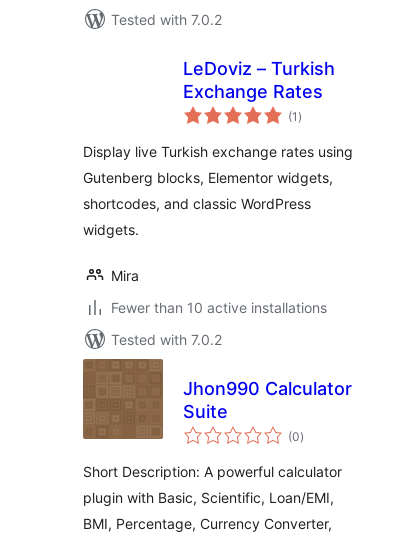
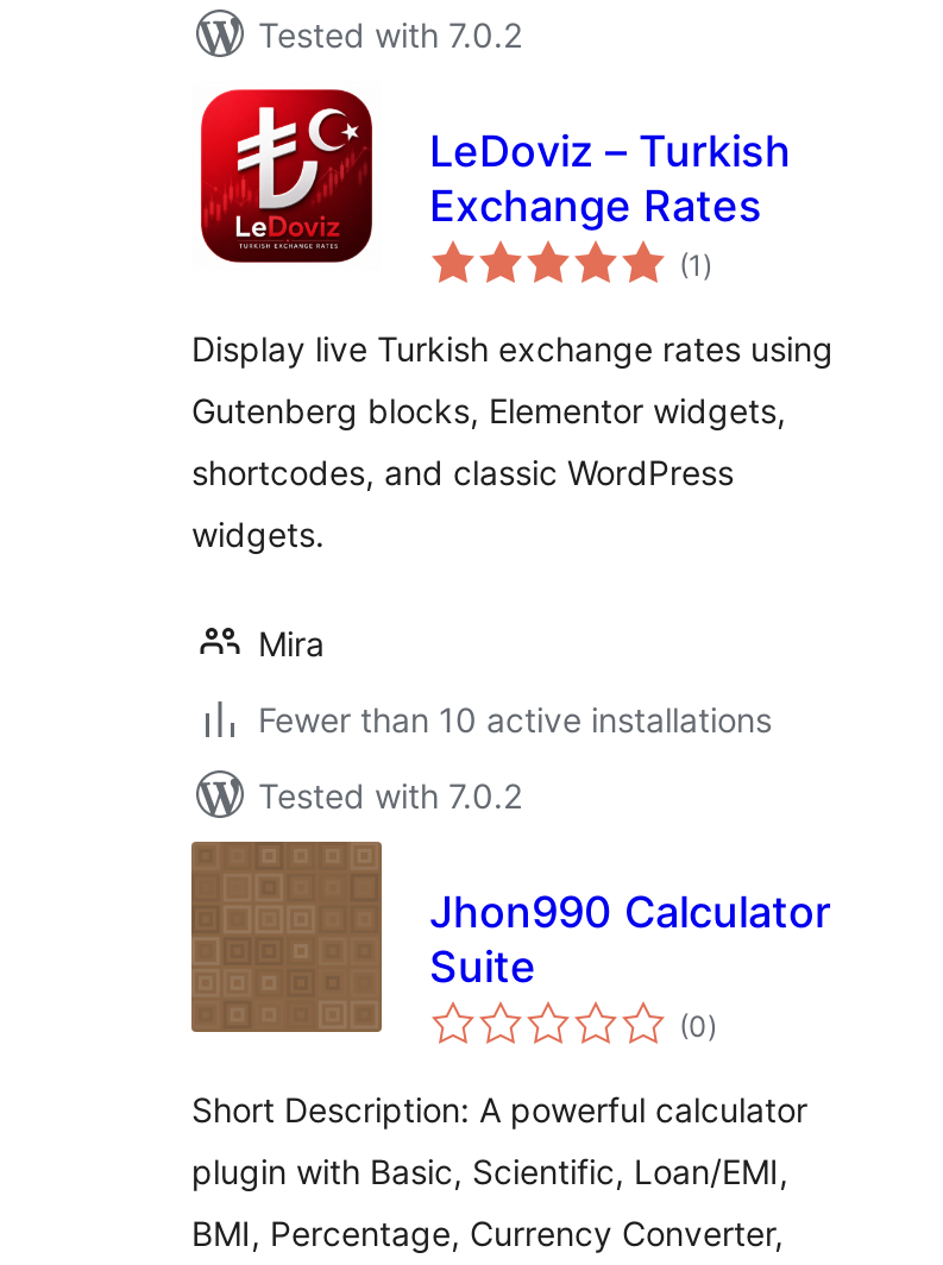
+ [image]
